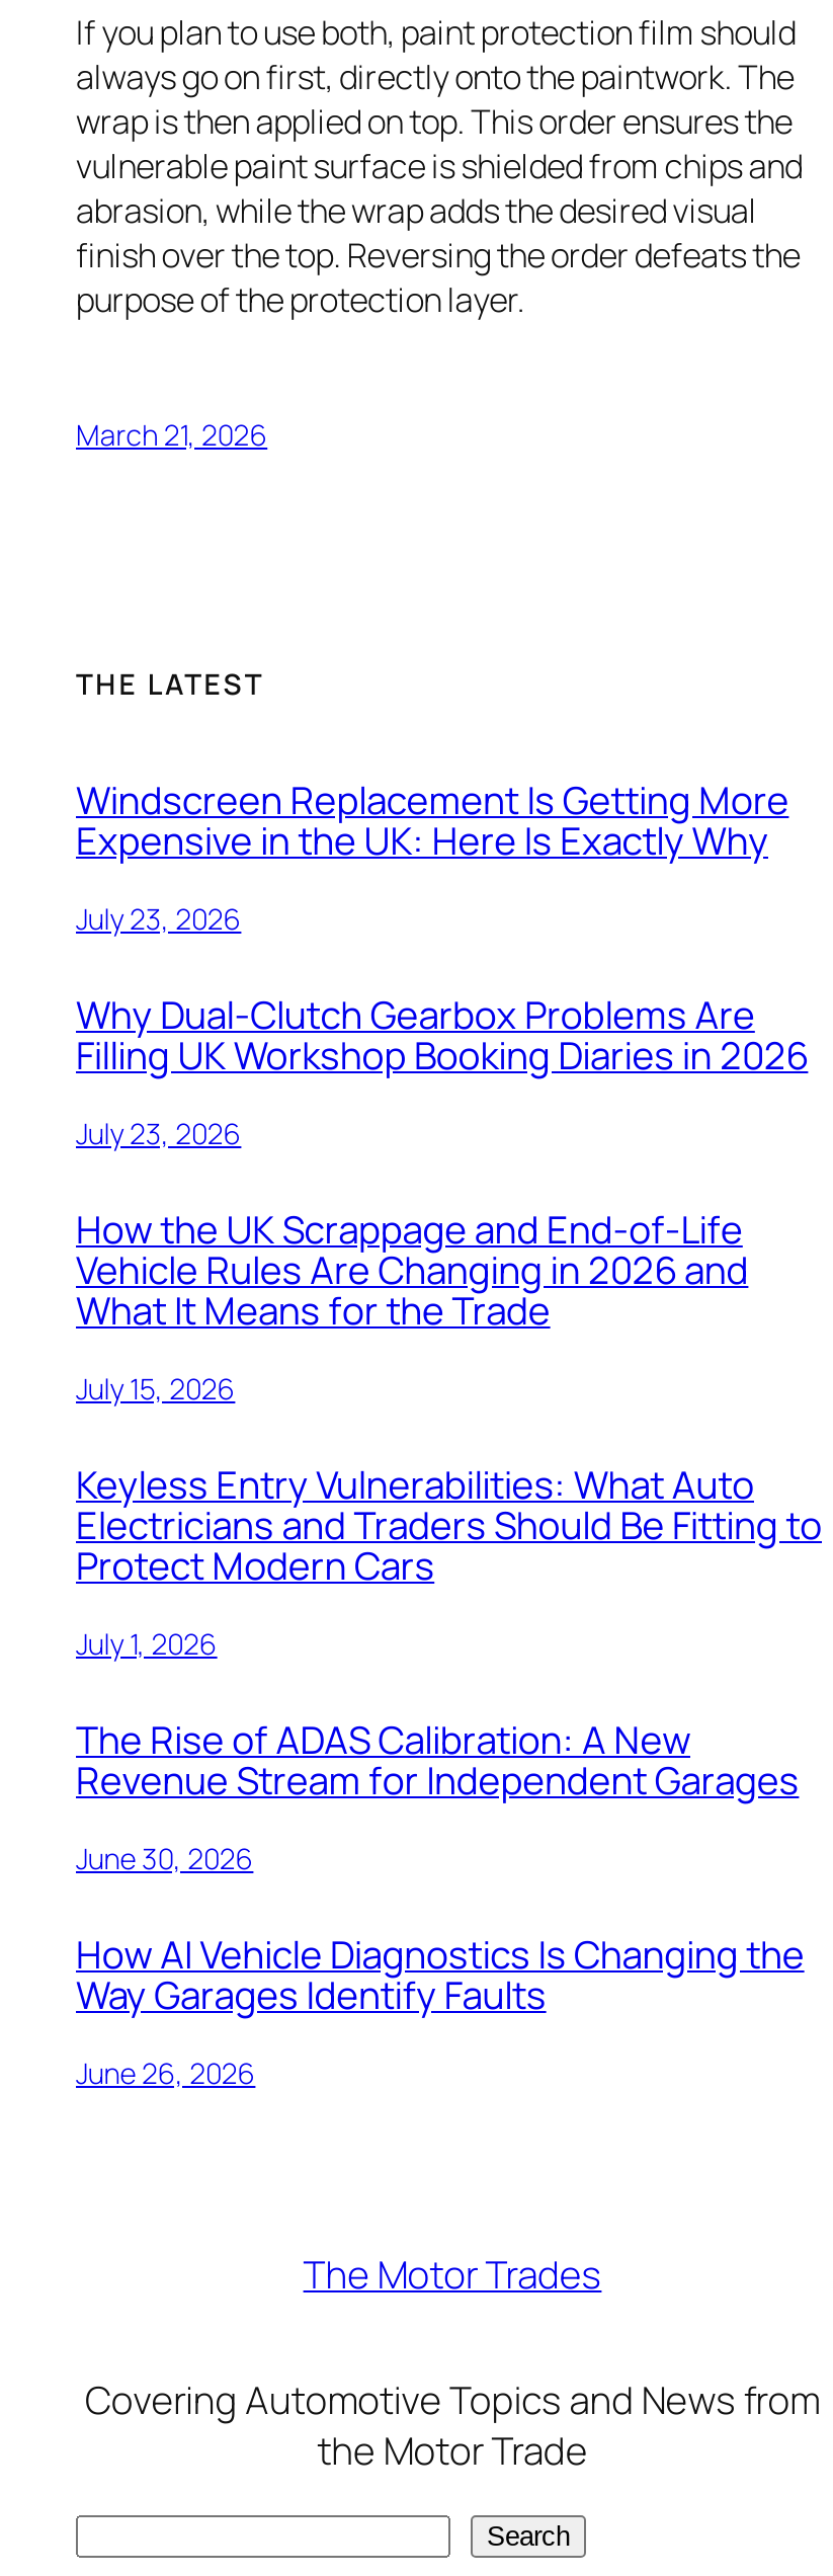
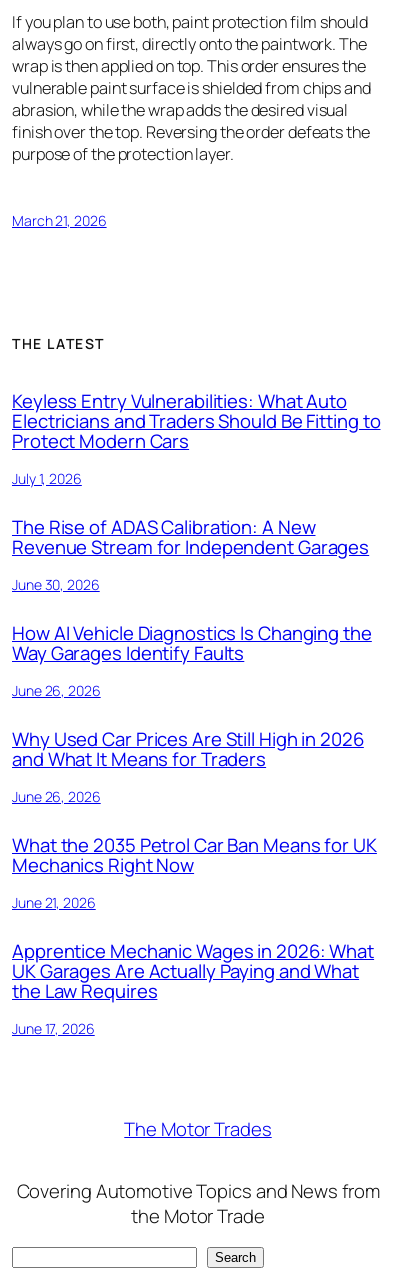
- Windscreen Replacement Is Getting More
- Expensive in the UK: Here Is Exactly Why
- July 23, 2026
- Why Dual-Clutch Gearbox Problems Are
- Filling UK Workshop Booking Diaries in 2026
- July 23, 2026
- How the UK Scrappage and End-of-Life
- Vehicle Rules Are Changing in 2026 and
- What It Means for the Trade
- July 15, 2026

moved up: Keyless Entry Vulnerabilities: What Auto | Electricians and Traders Should Be Fitting to | Protect Modern Cars | ... | Way Garages Identify Faults | June 26, 2026

+ Why Used Car Prices Are Still High in 2026
+ and What It Means for Traders
+ June 26, 2026
+ What the 2035 Petrol Car Ban Means for UK
+ Mechanics Right Now
+ June 21, 2026
+ Apprentice Mechanic Wages in 2026: What
+ UK Garages Are Actually Paying and What
+ the Law Requires
+ June 17, 2026
